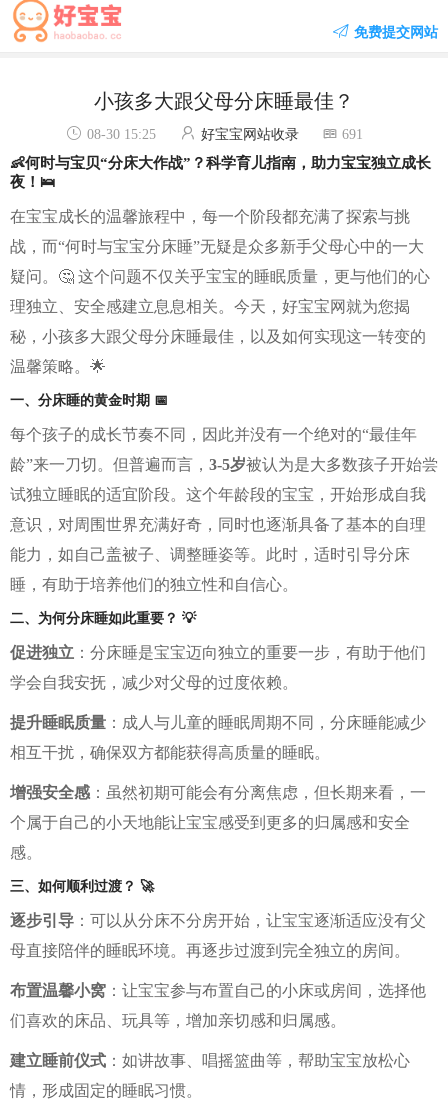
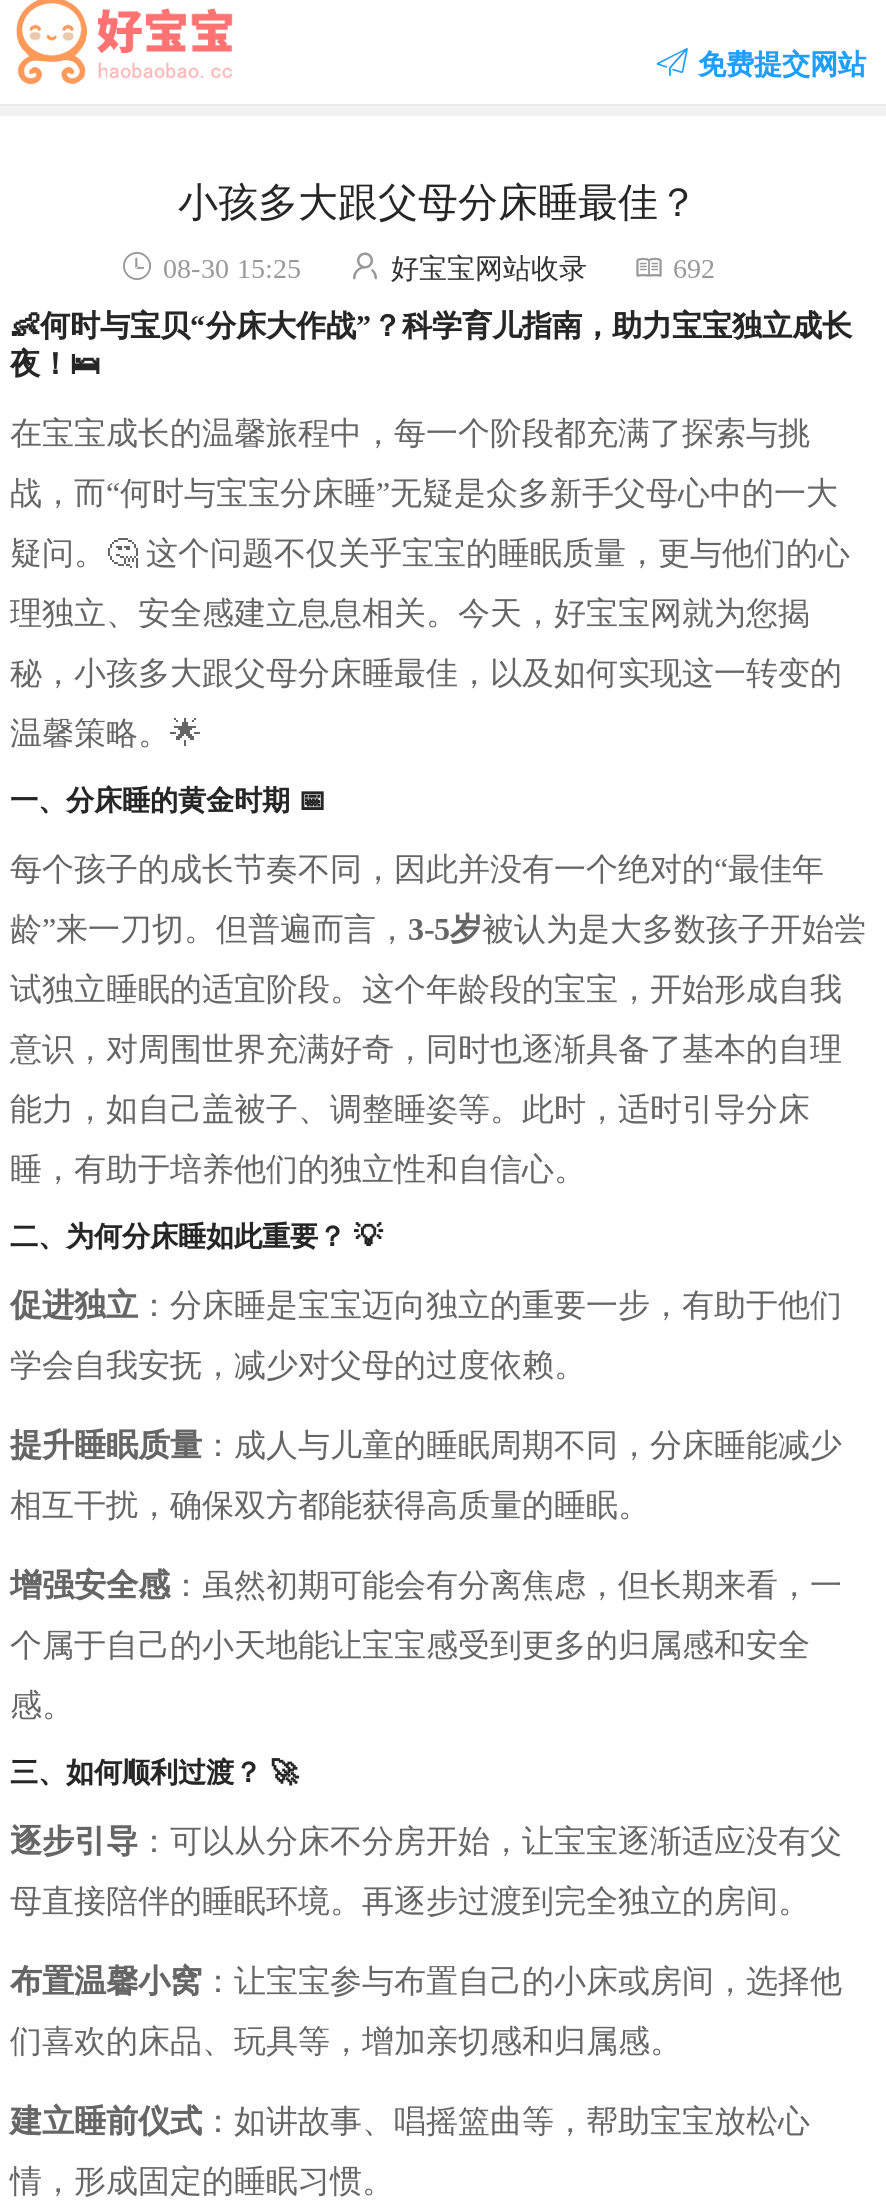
- 691
+ 692
